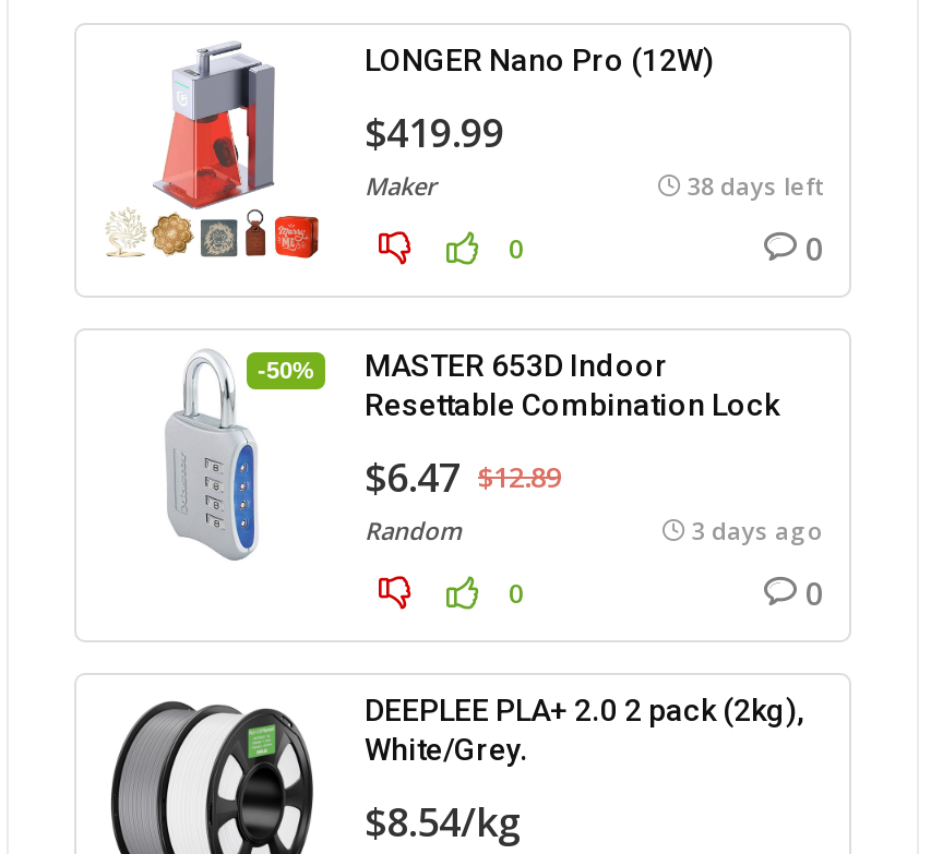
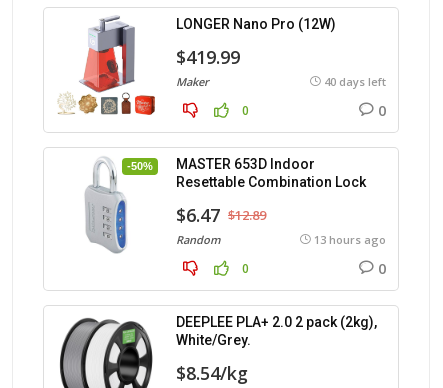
- 38 days left
+ 40 days left

- 3 days ago
+ 13 hours ago
